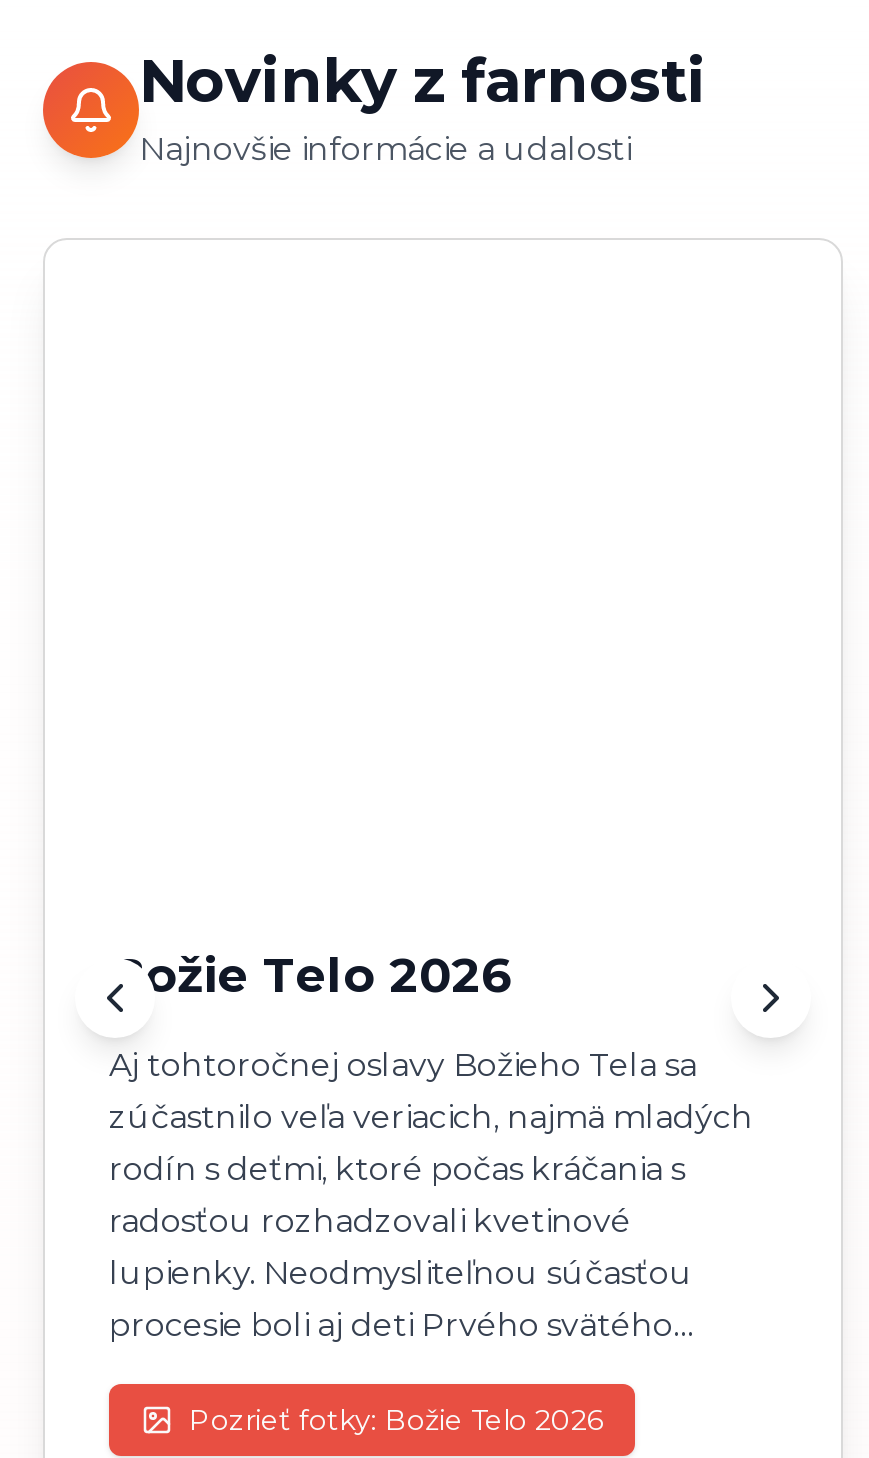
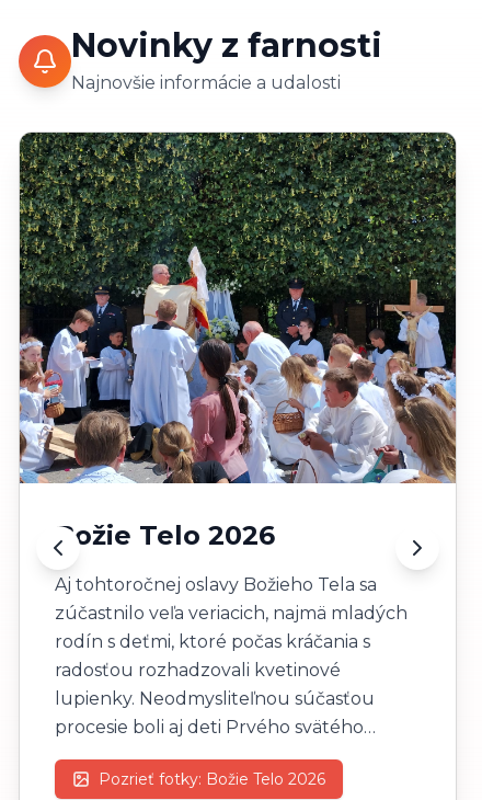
+ [image]
